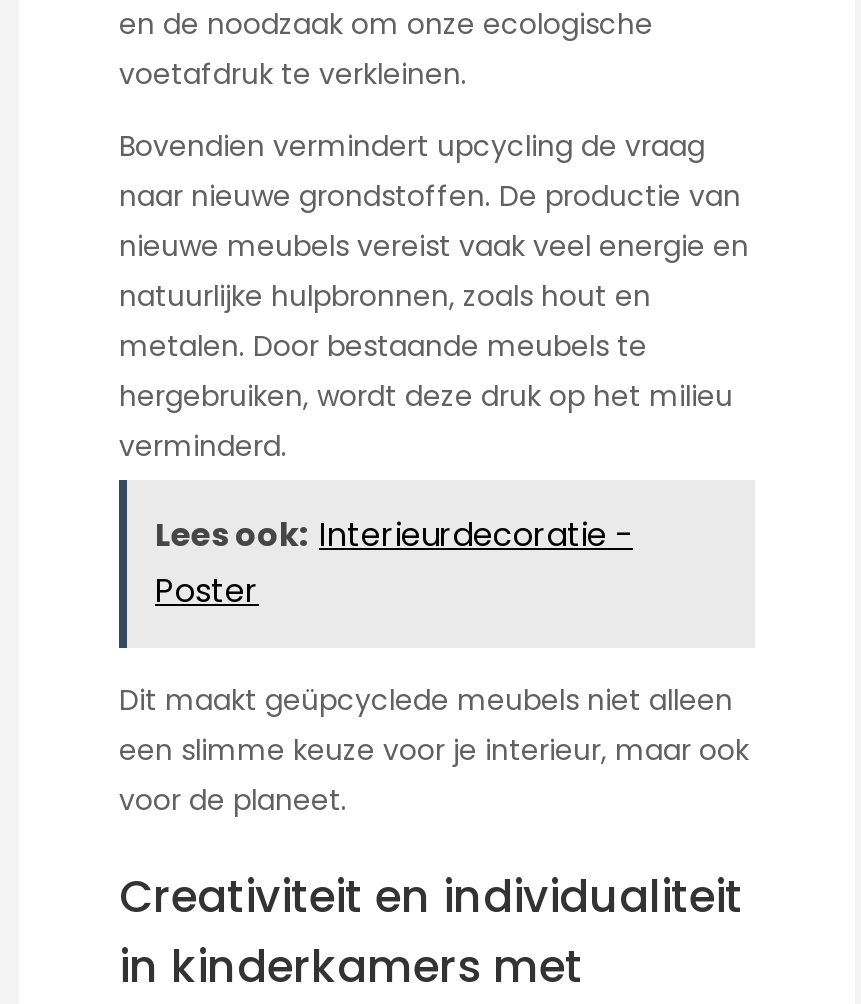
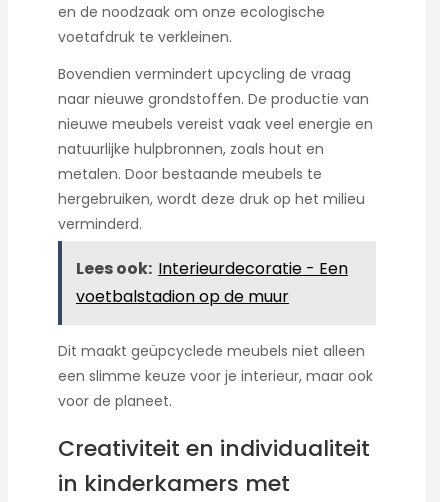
- Lees ook: Interieurdecoratie -
- Poster
+ Lees ook: Interieurdecoratie - Een
+ voetbalstadion op de muur
